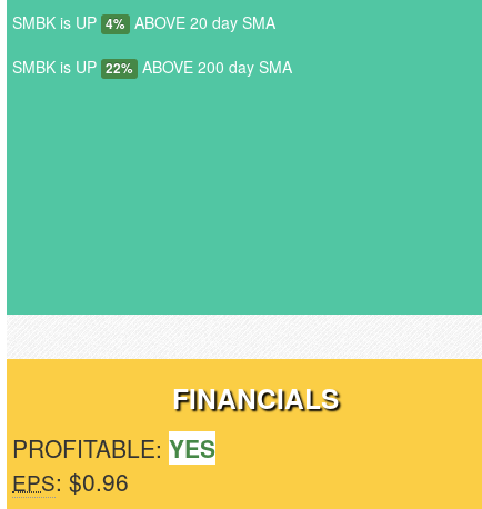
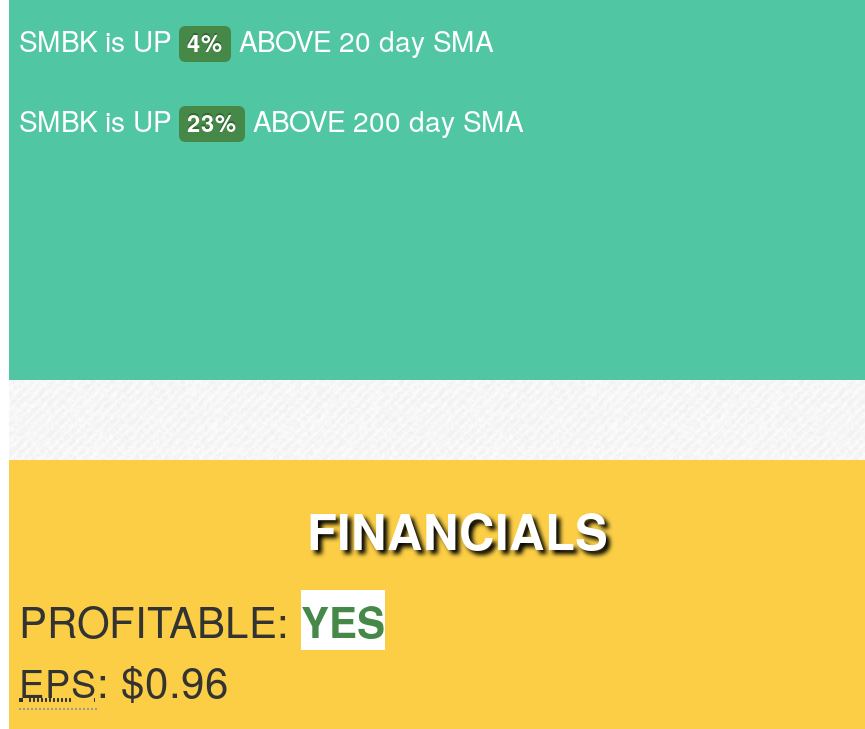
- SMBK is UP 22% ABOVE 200 day SMA
+ SMBK is UP 23% ABOVE 200 day SMA
